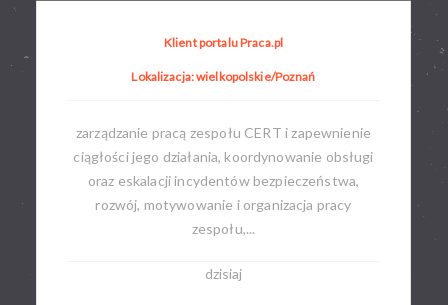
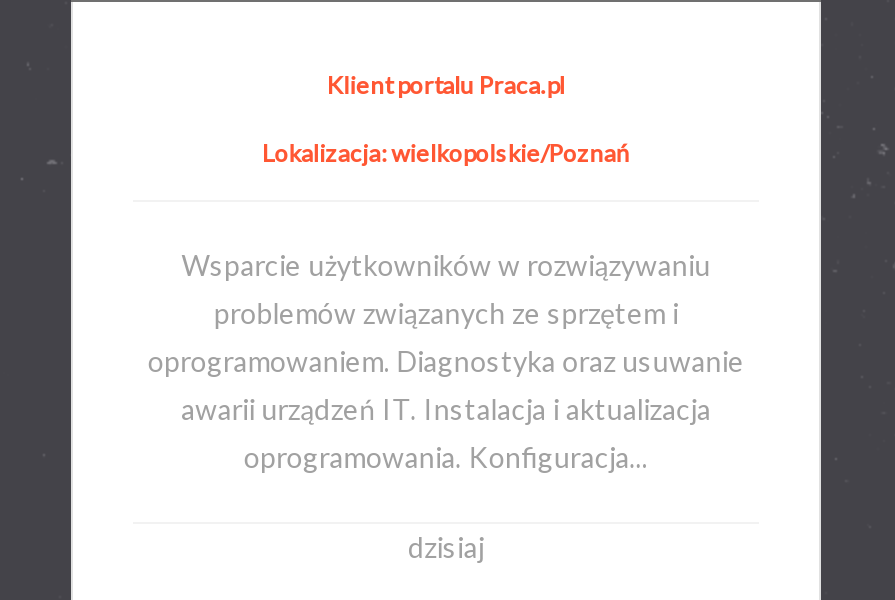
- zarządzanie pracą zespołu CERT i zapewnienie
- ciągłości jego działania, koordynowanie obsługi
- oraz eskalacji incydentów bezpieczeństwa,
- rozwój, motywowanie i organizacja pracy
- zespołu,...
+ Wsparcie użytkowników w rozwiązywaniu
+ problemów związanych ze sprzętem i
+ oprogramowaniem. Diagnostyka oraz usuwanie
+ awarii urządzeń IT. Instalacja i aktualizacja
+ oprogramowania. Konfiguracja...
